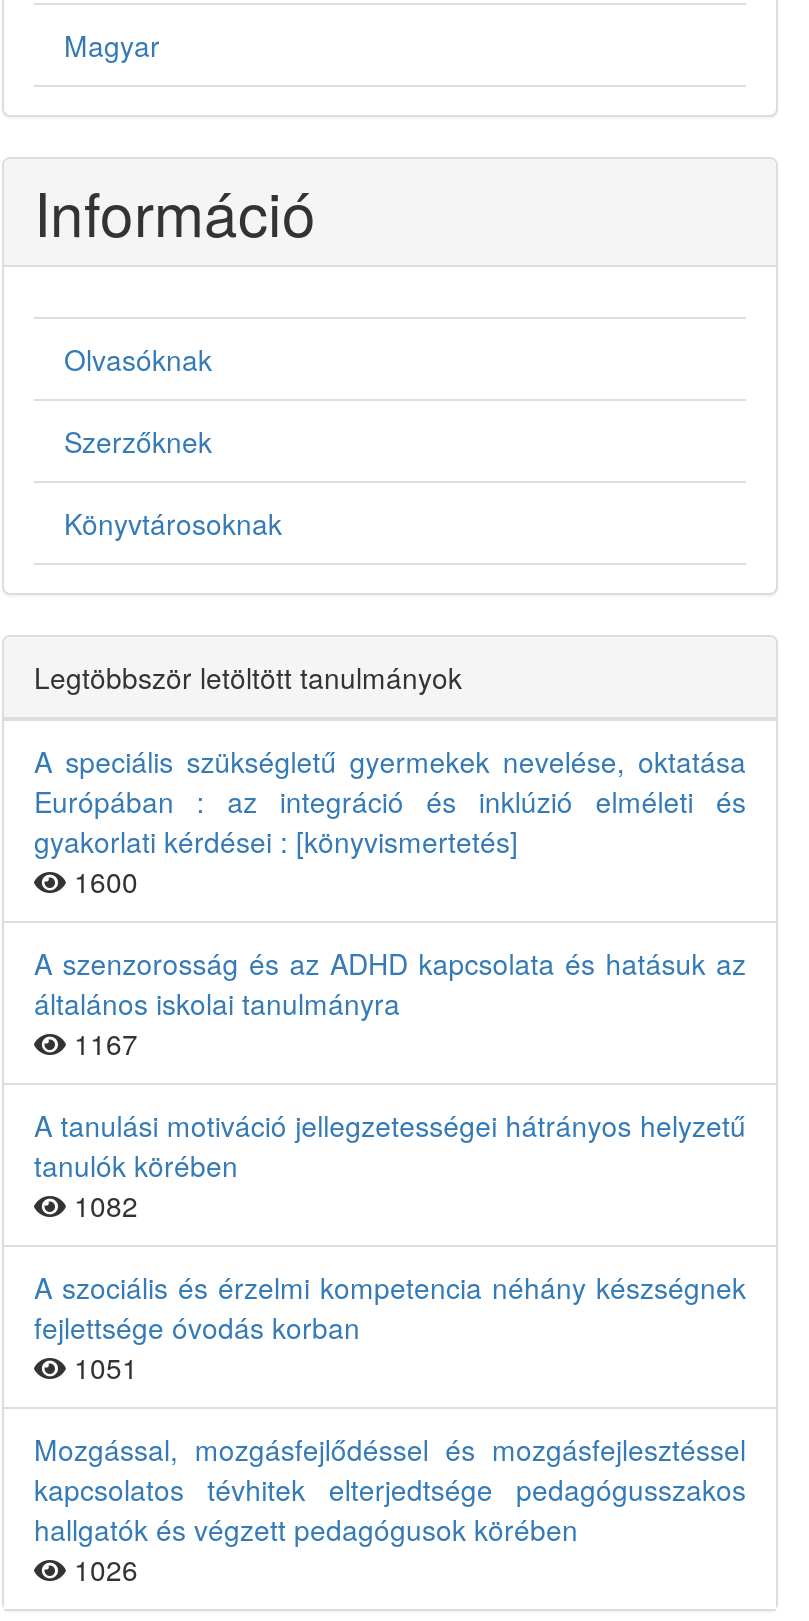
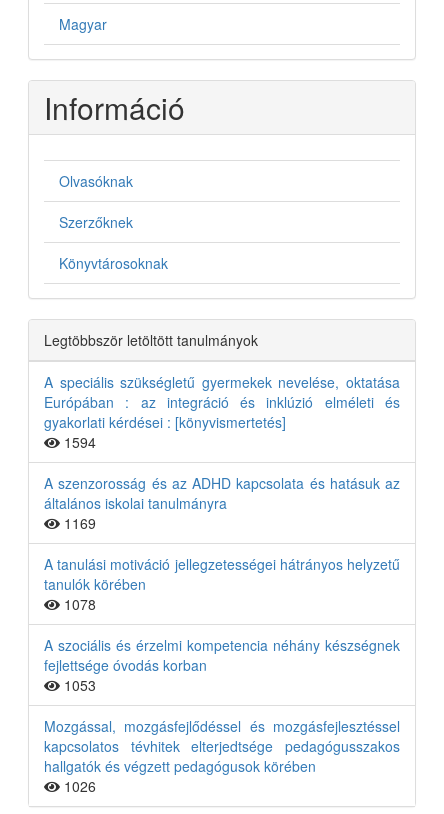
- 1600
+ 1594

- 1167
+ 1169

- 1082
+ 1078

- 1051
+ 1053
